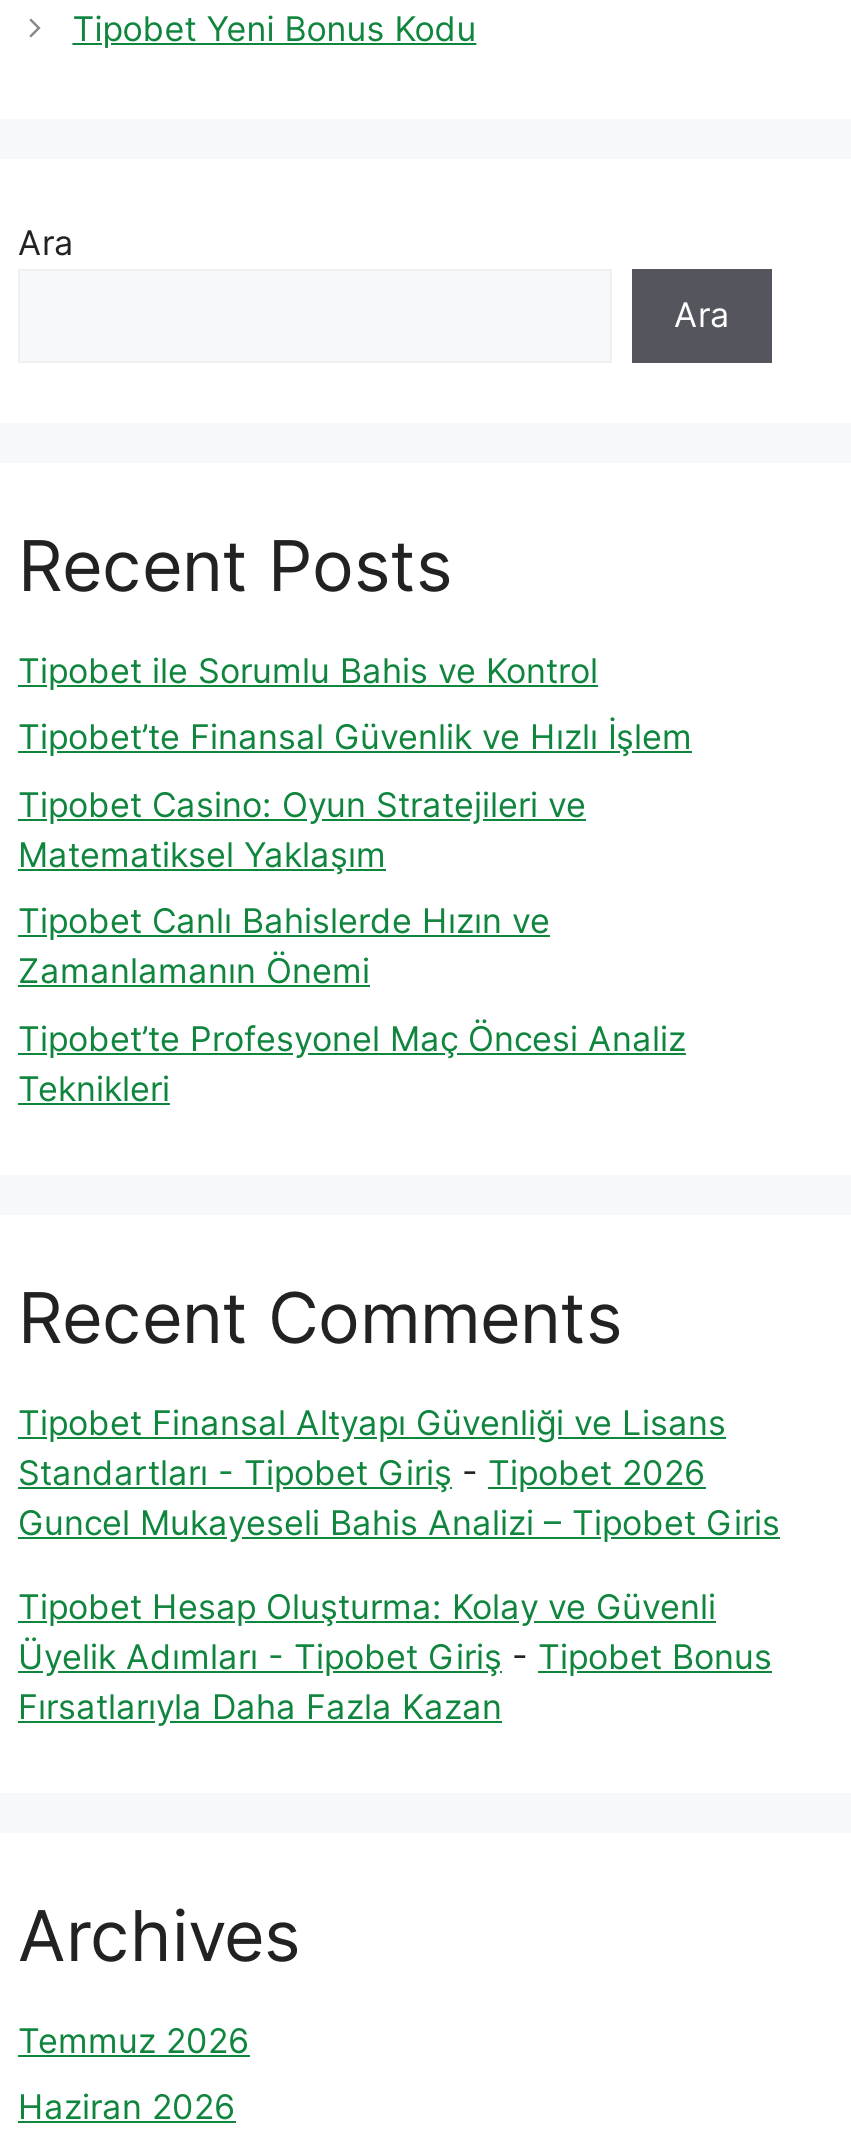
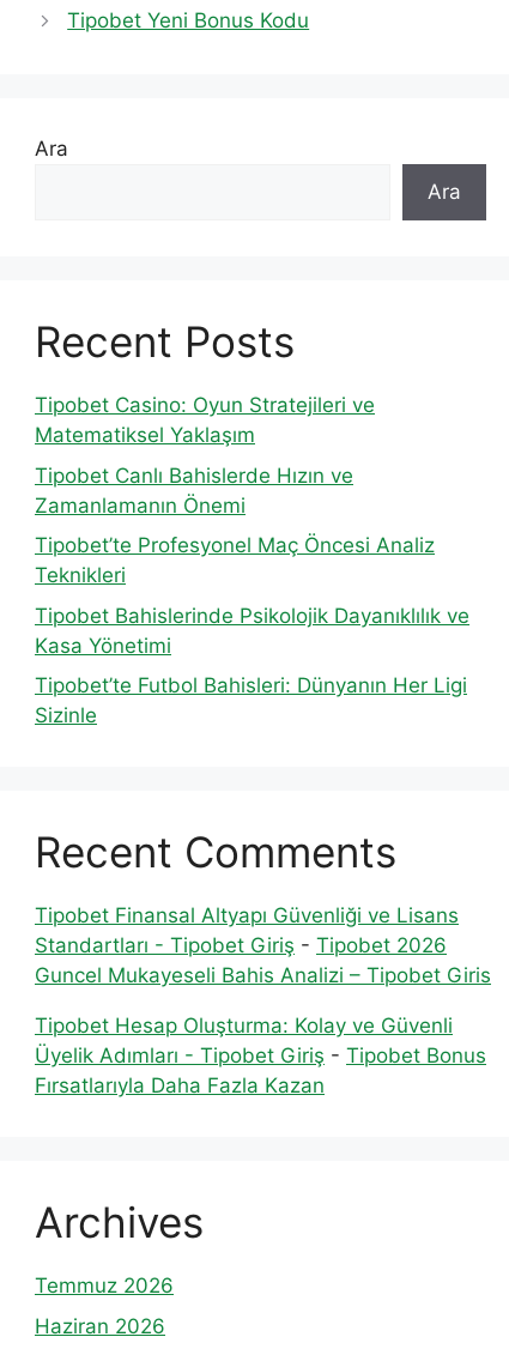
- Tipobet ile Sorumlu Bahis ve Kontrol
- Tipobet’te Finansal Güvenlik ve Hızlı İşlem

moved up: Tipobet Casino: Oyun Stratejileri ve | Matematiksel Yaklaşım | Tipobet Canlı Bahislerde Hızın ve | Zamanlamanın Önemi | Tipobet’te Profesyonel Maç Öncesi Analiz | Teknikleri

+ Tipobet Bahislerinde Psikolojik Dayanıklılık ve
+ Kasa Yönetimi
+ Tipobet’te Futbol Bahisleri: Dünyanın Her Ligi
+ Sizinle
